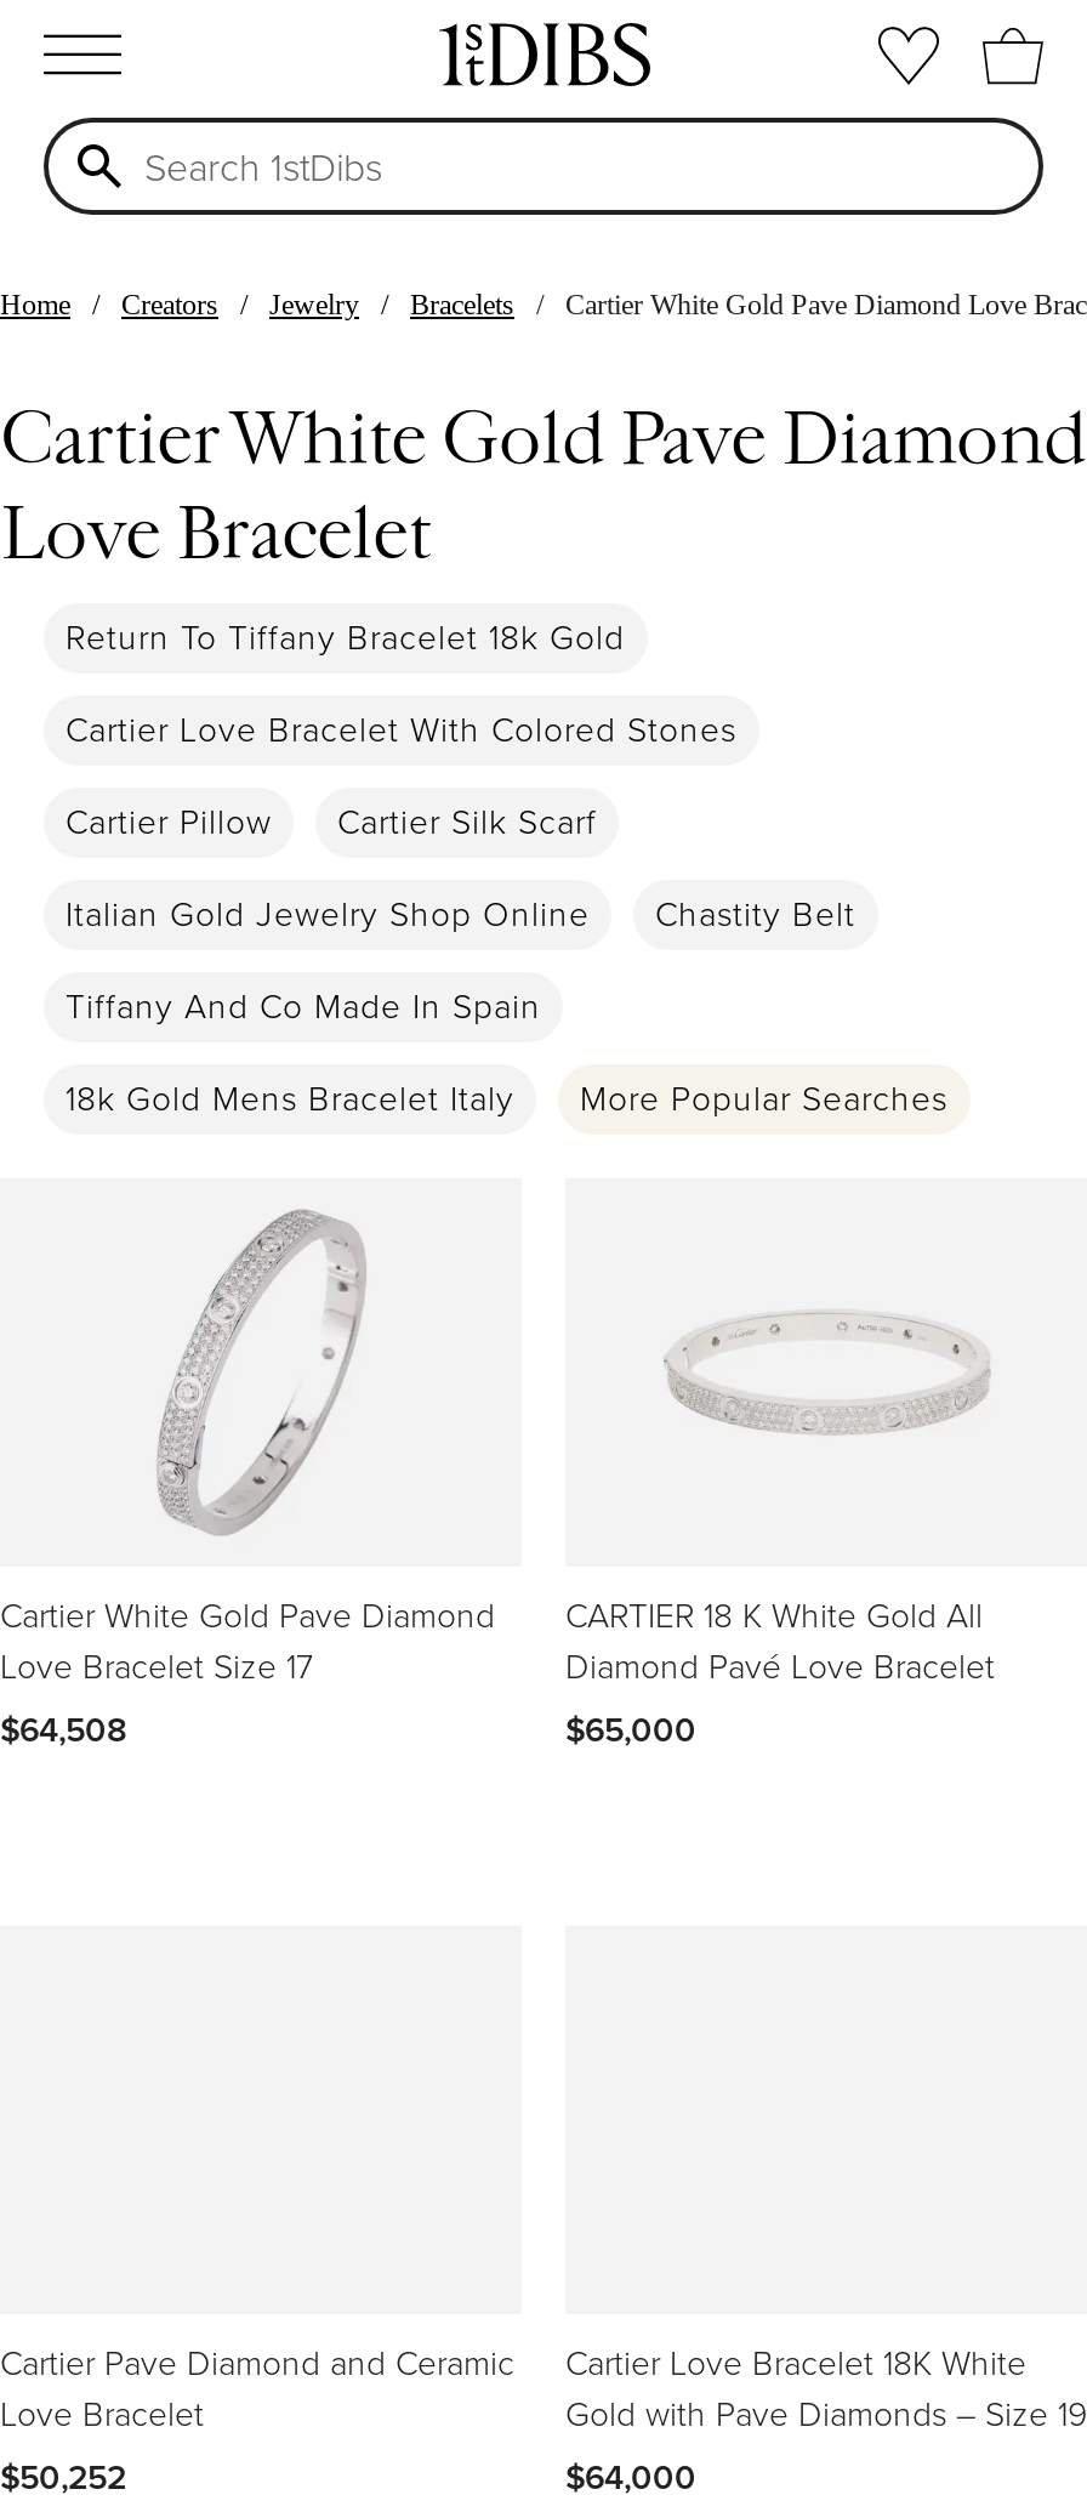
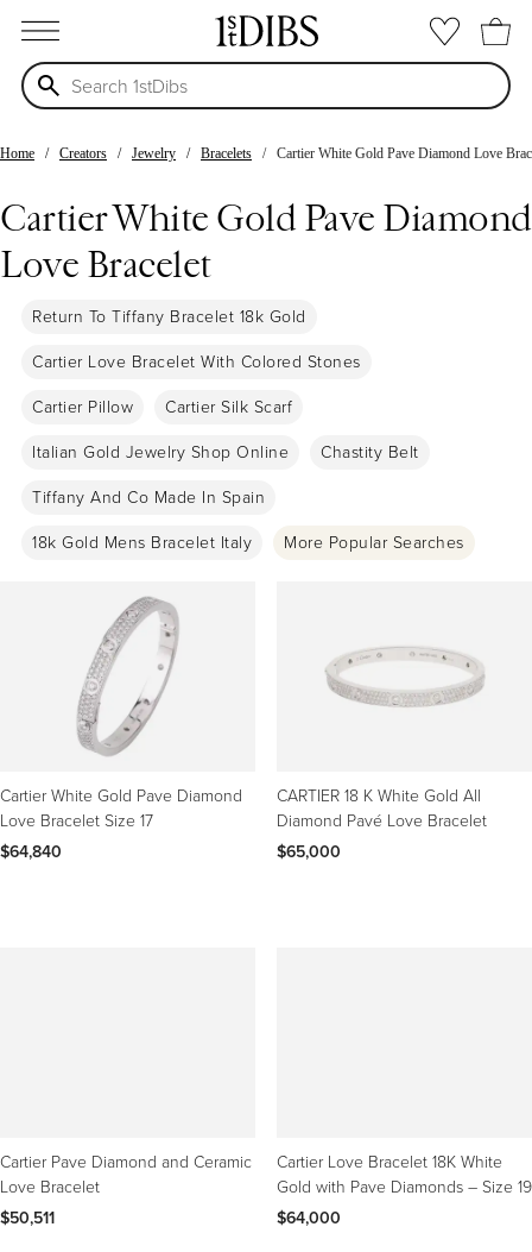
- $64,508
+ $64,840

- $50,252
+ $50,511
